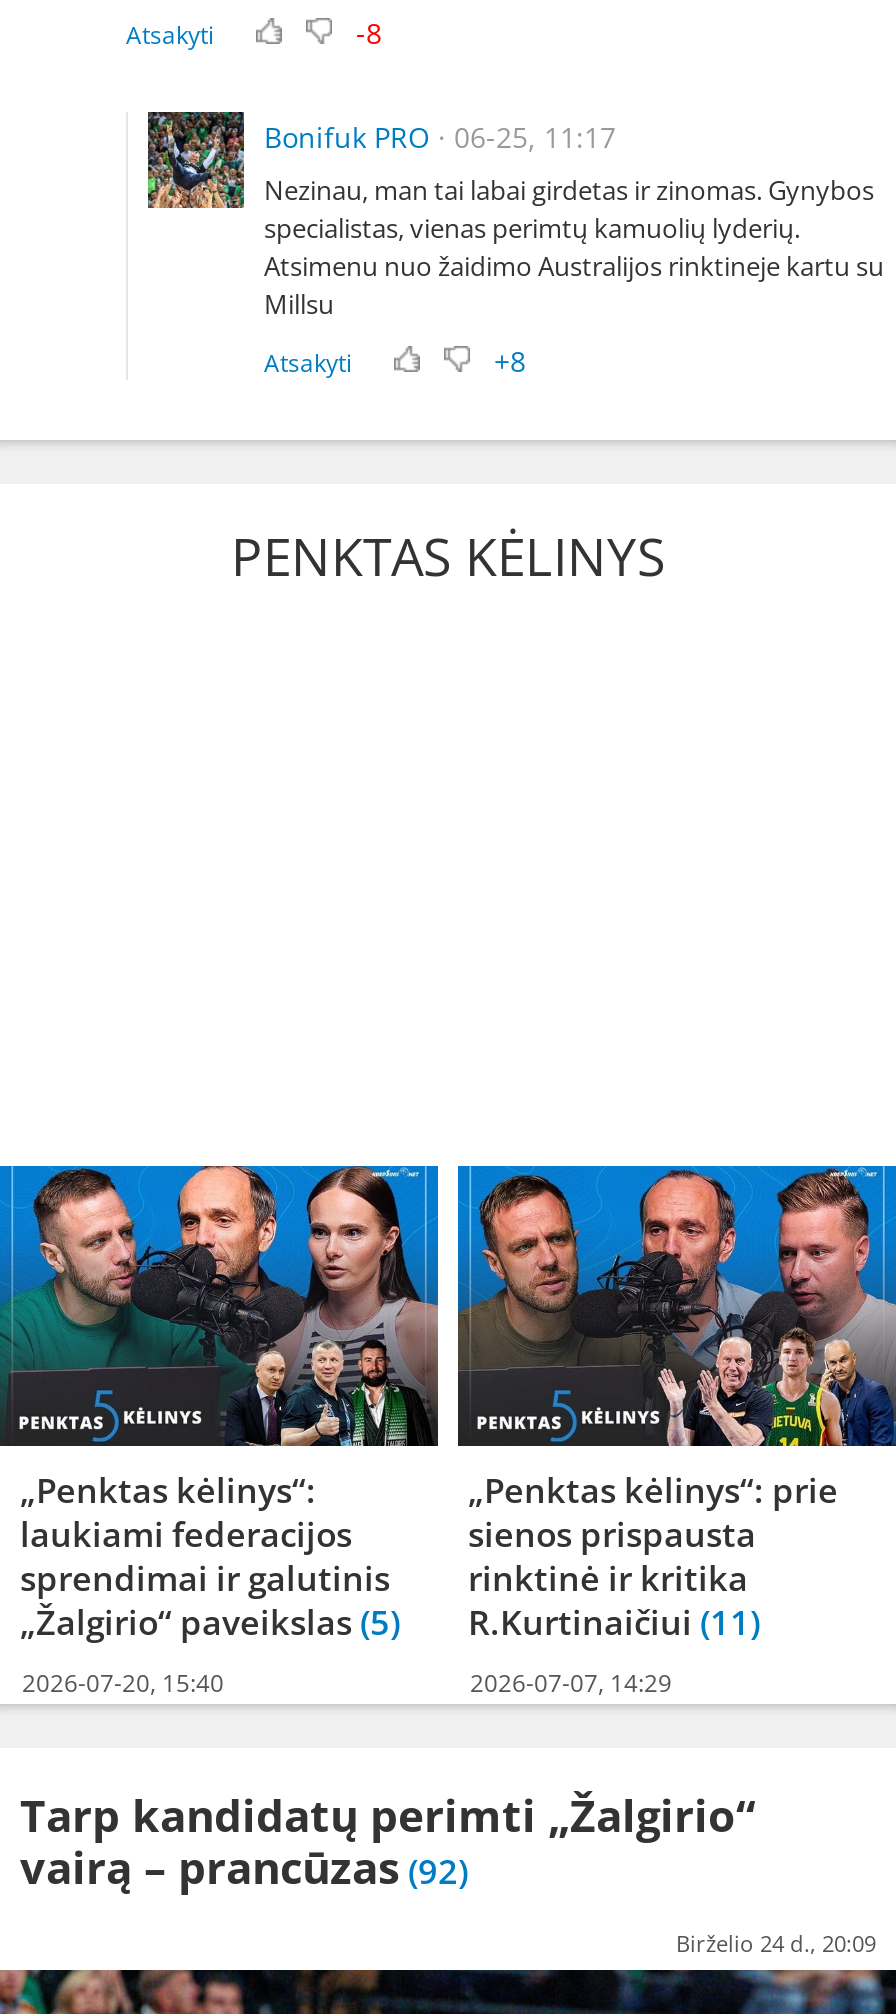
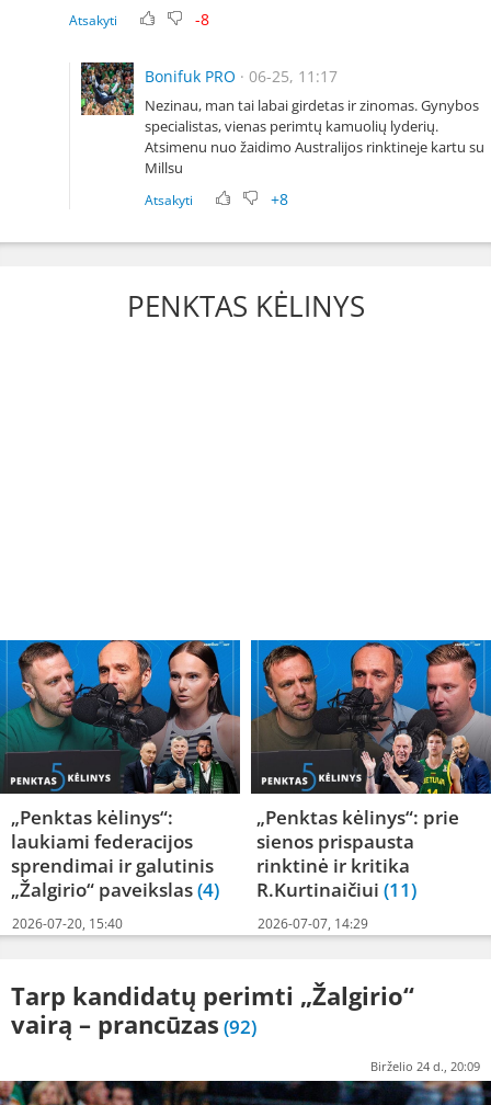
- „Žalgirio“ paveikslas (5)
+ „Žalgirio“ paveikslas (4)
